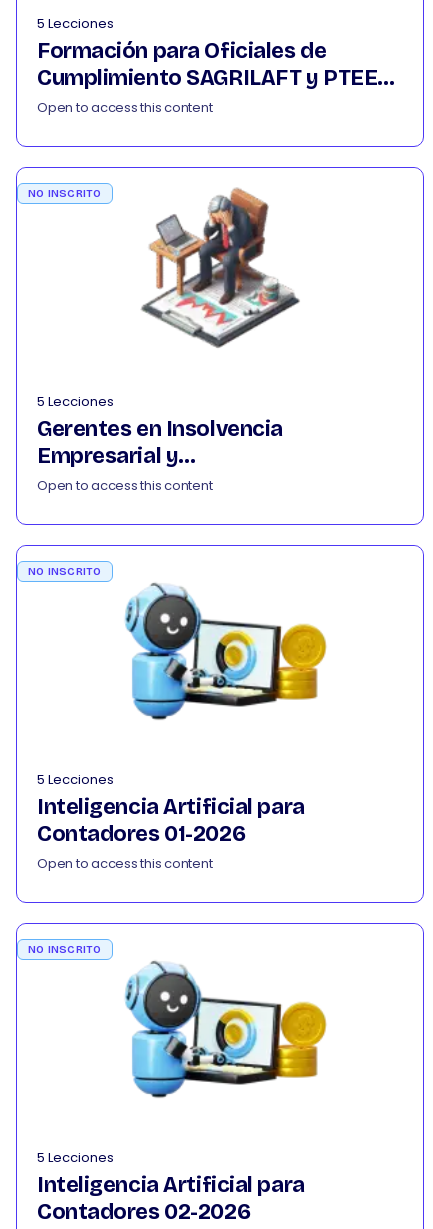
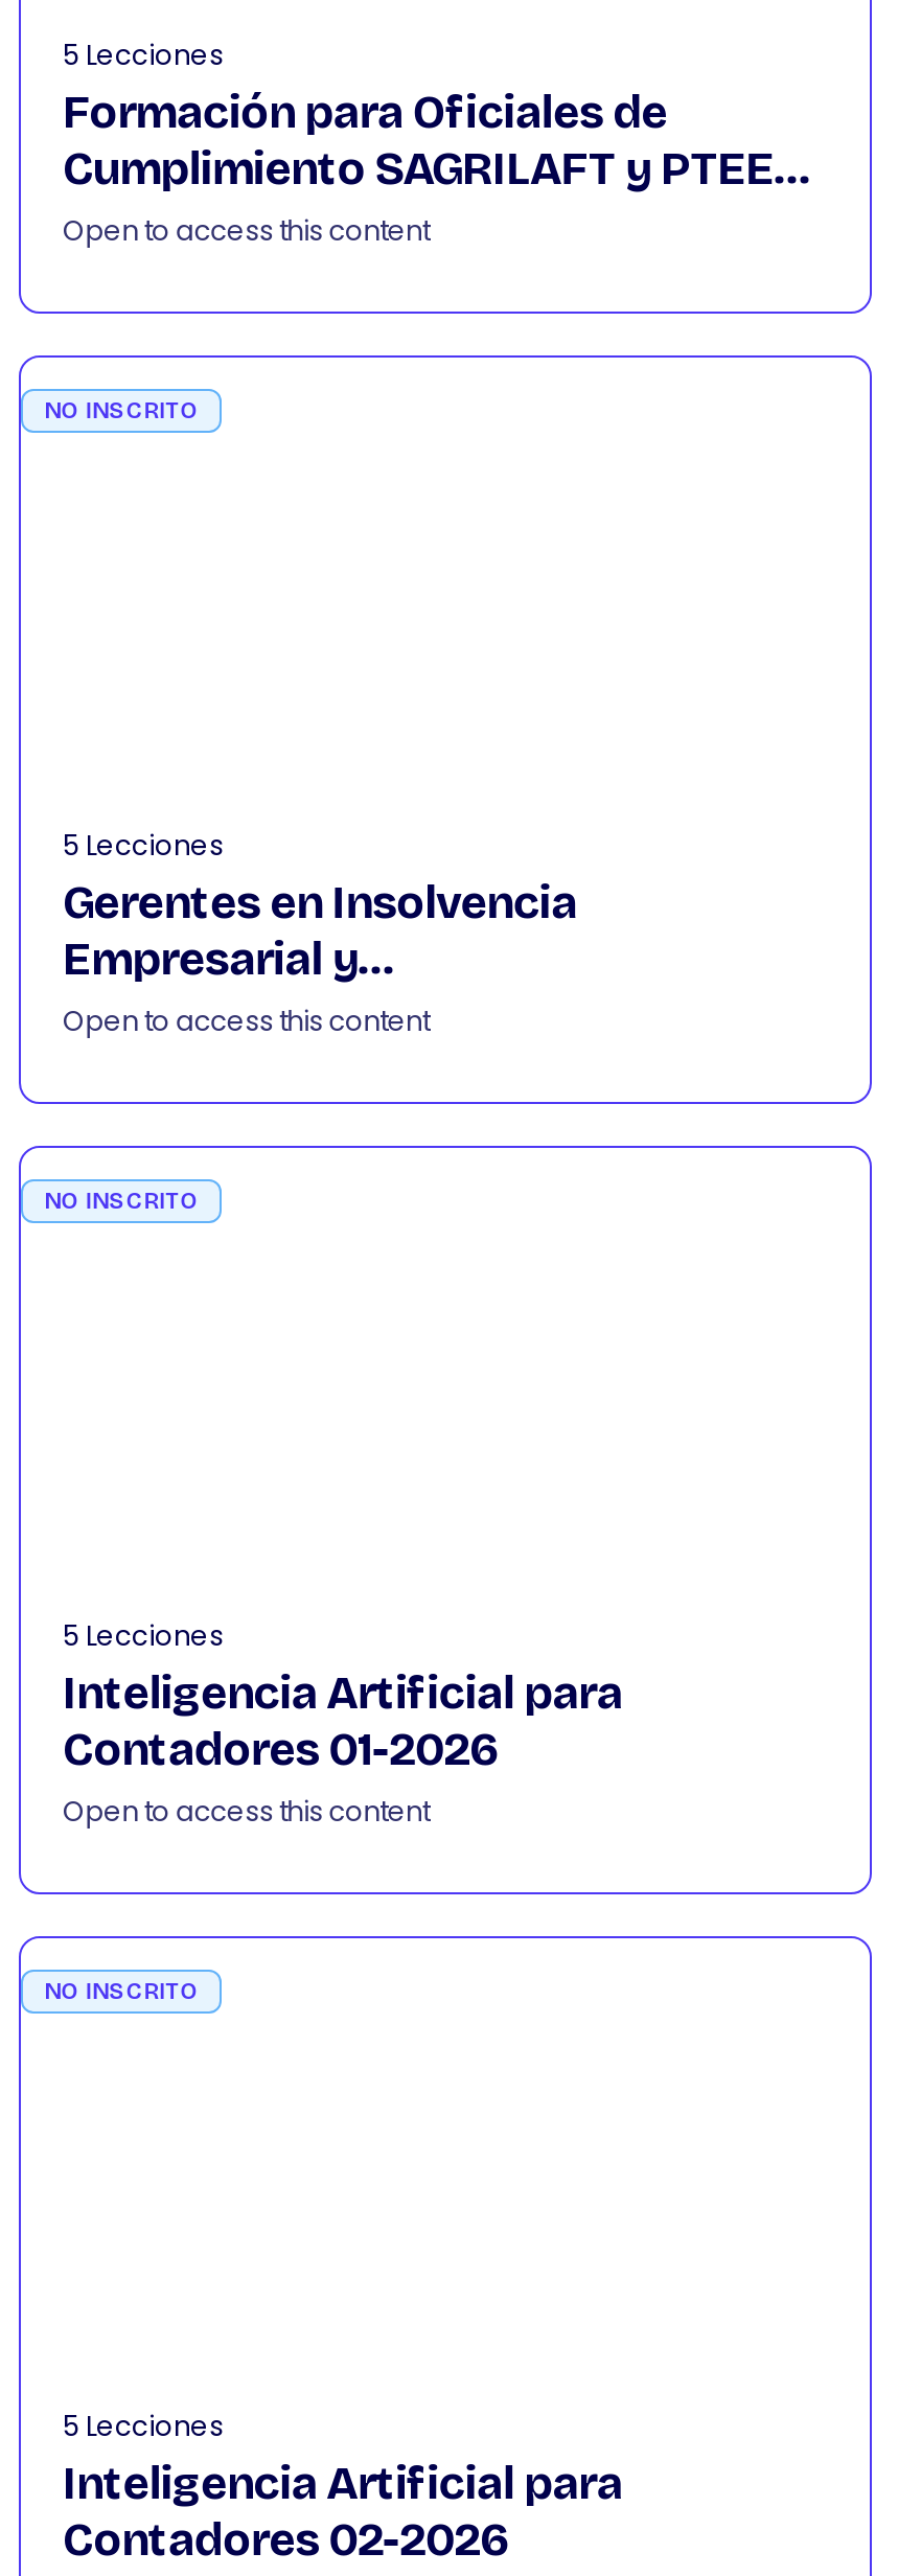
- [image]

- [image]

- [image]
